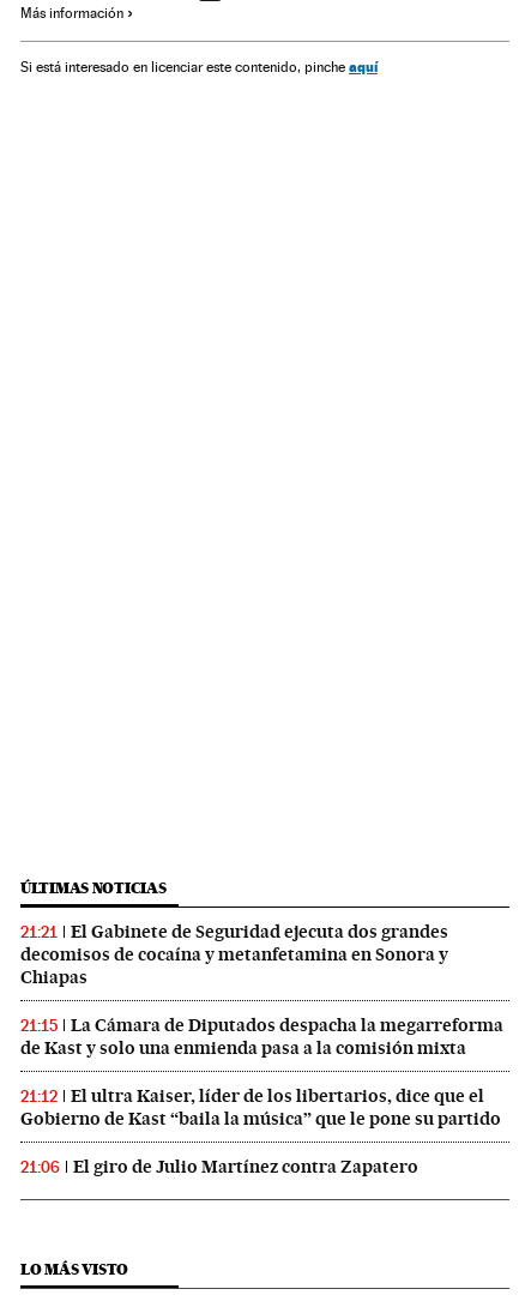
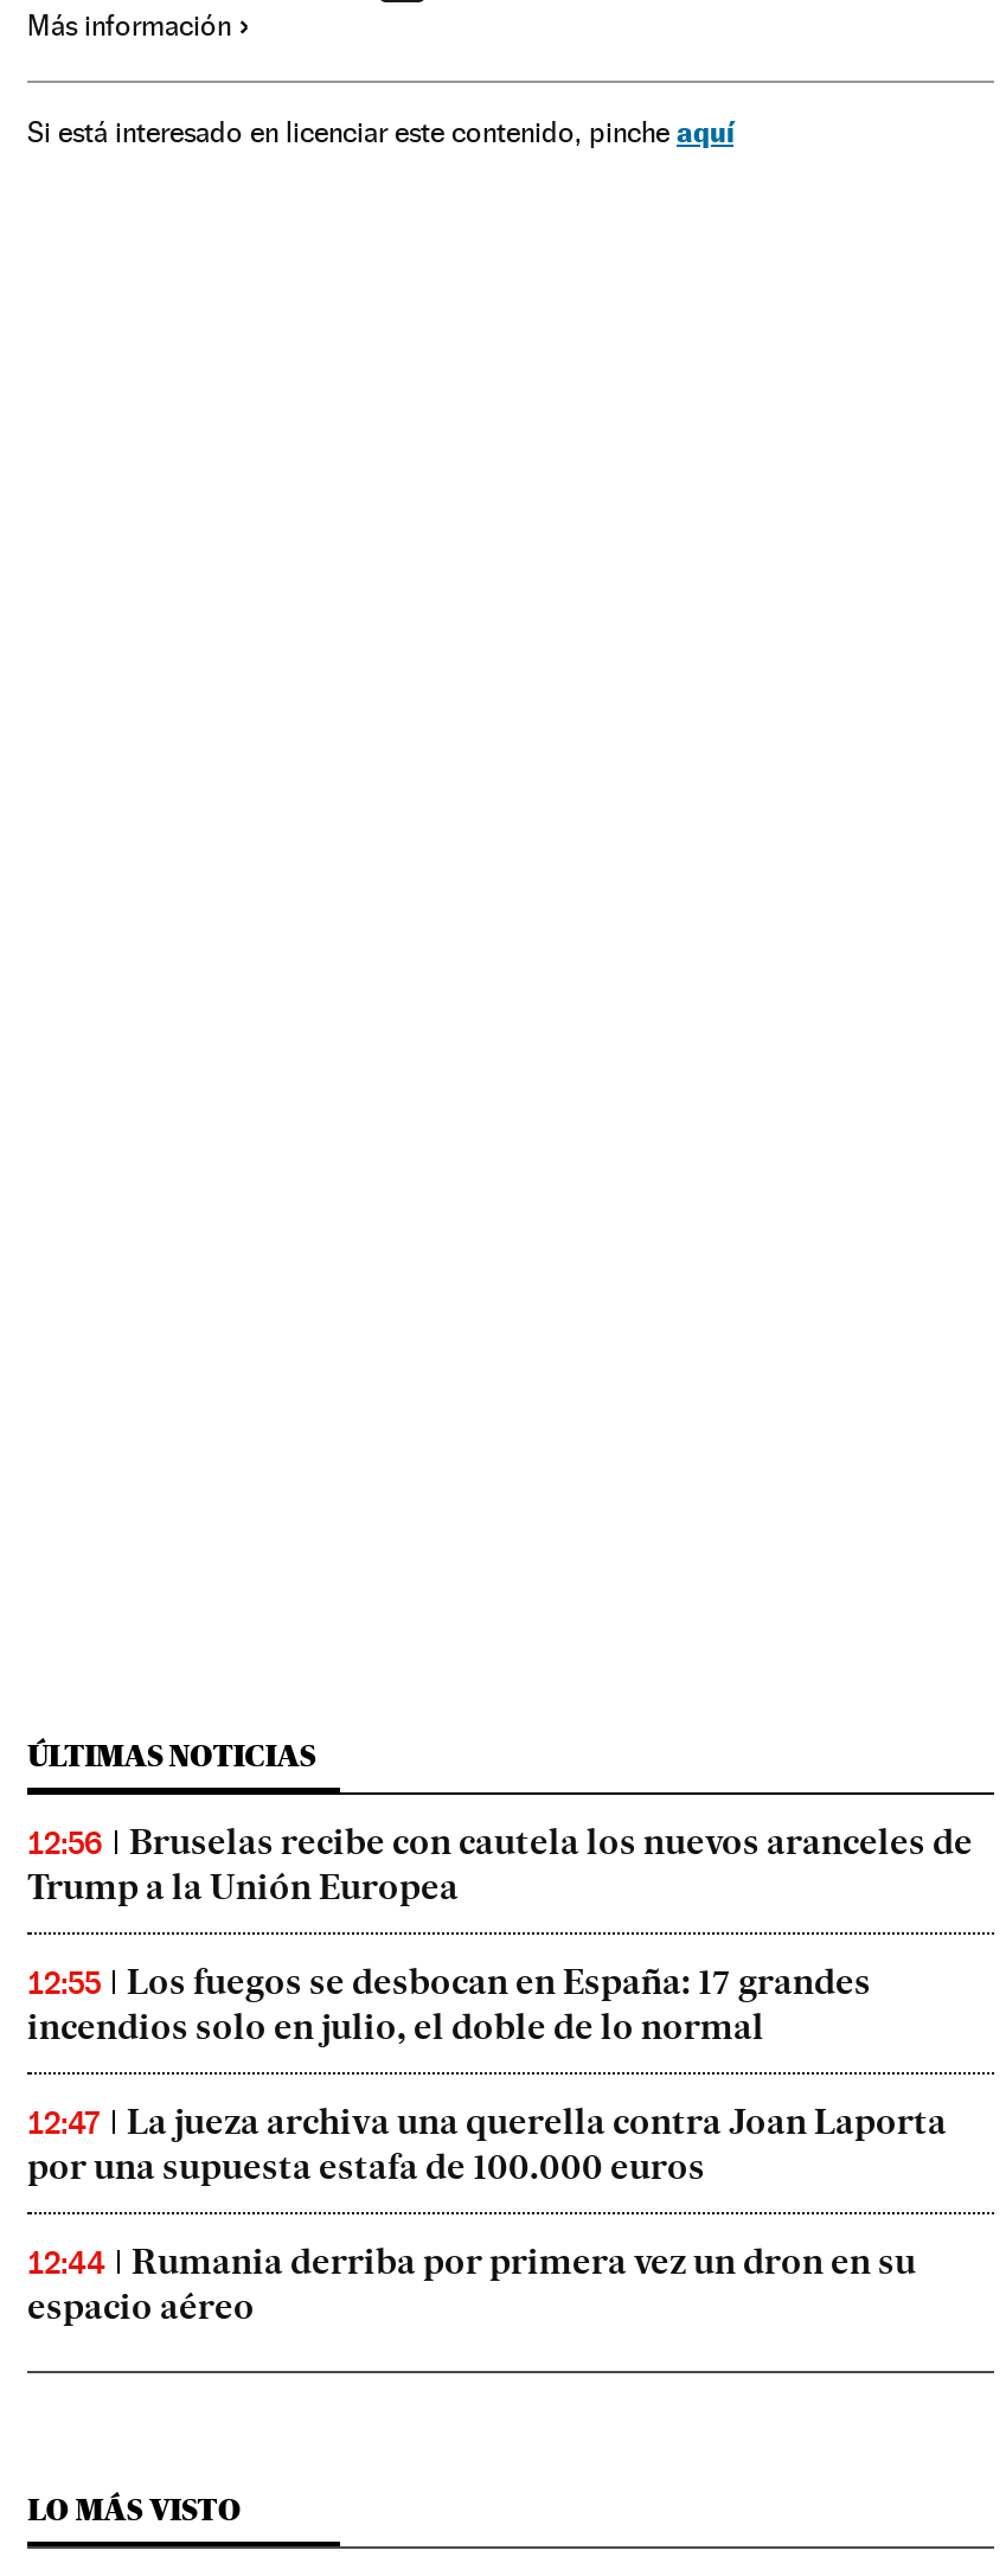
- 21:21
- El Gabinete de Seguridad ejecuta dos grandes
- decomisos de cocaína y metanfetamina en Sonora y
- Chiapas
+ 12:56
+ Bruselas recibe con cautela los nuevos aranceles de
+ Trump a la Unión Europea

- 21:15
- La Cámara de Diputados despacha la megarreforma
- de Kast y solo una enmienda pasa a la comisión mixta
+ 12:55
+ Los fuegos se desbocan en España: 17 grandes
+ incendios solo en julio, el doble de lo normal

- 21:12
- El ultra Kaiser, líder de los libertarios, dice que el
- Gobierno de Kast “baila la música” que le pone su partido
+ 12:47
+ La jueza archiva una querella contra Joan Laporta
+ por una supuesta estafa de 100.000 euros

- 21:06
- El giro de Julio Martínez contra Zapatero
+ 12:44
+ Rumania derriba por primera vez un dron en su
+ espacio aéreo
